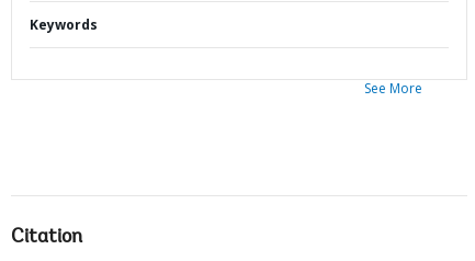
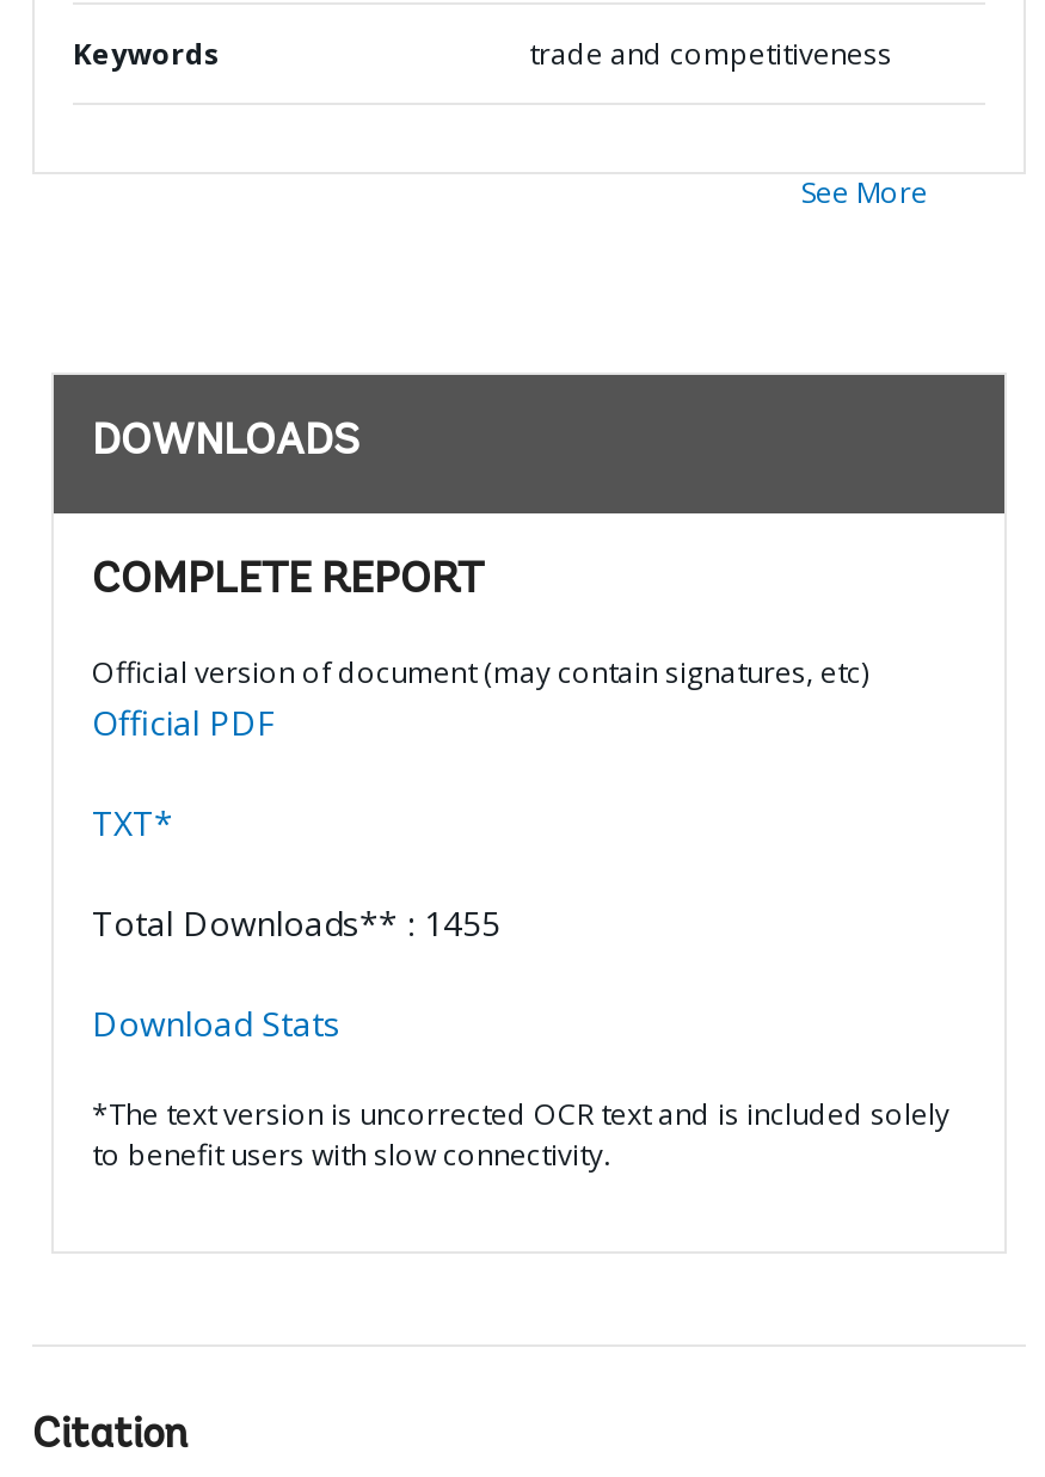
+ trade and competitiveness

+ DOWNLOADS
+ COMPLETE REPORT
+ Official version of document (may contain signatures, etc)
+ Official PDF
+ TXT*
+ Total Downloads** : 1455
+ Download Stats
+ *The text version is uncorrected OCR text and is included solely
+ to benefit users with slow connectivity.
